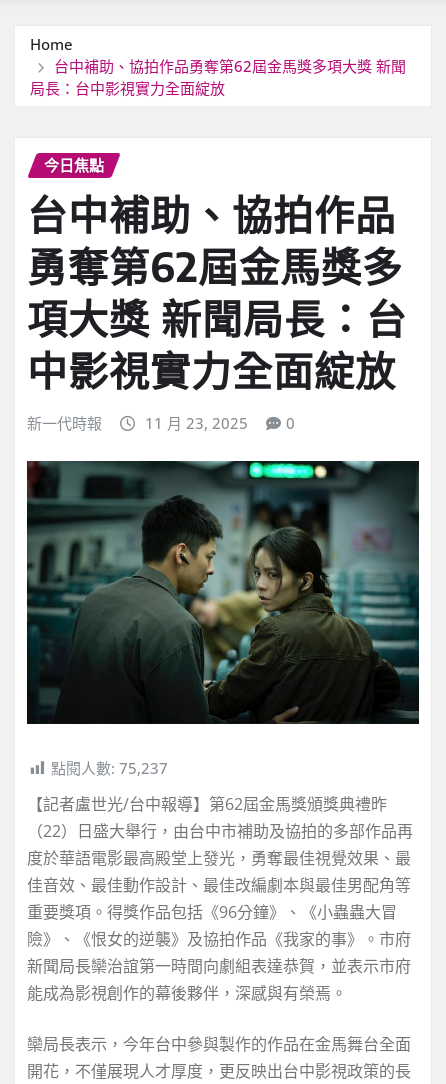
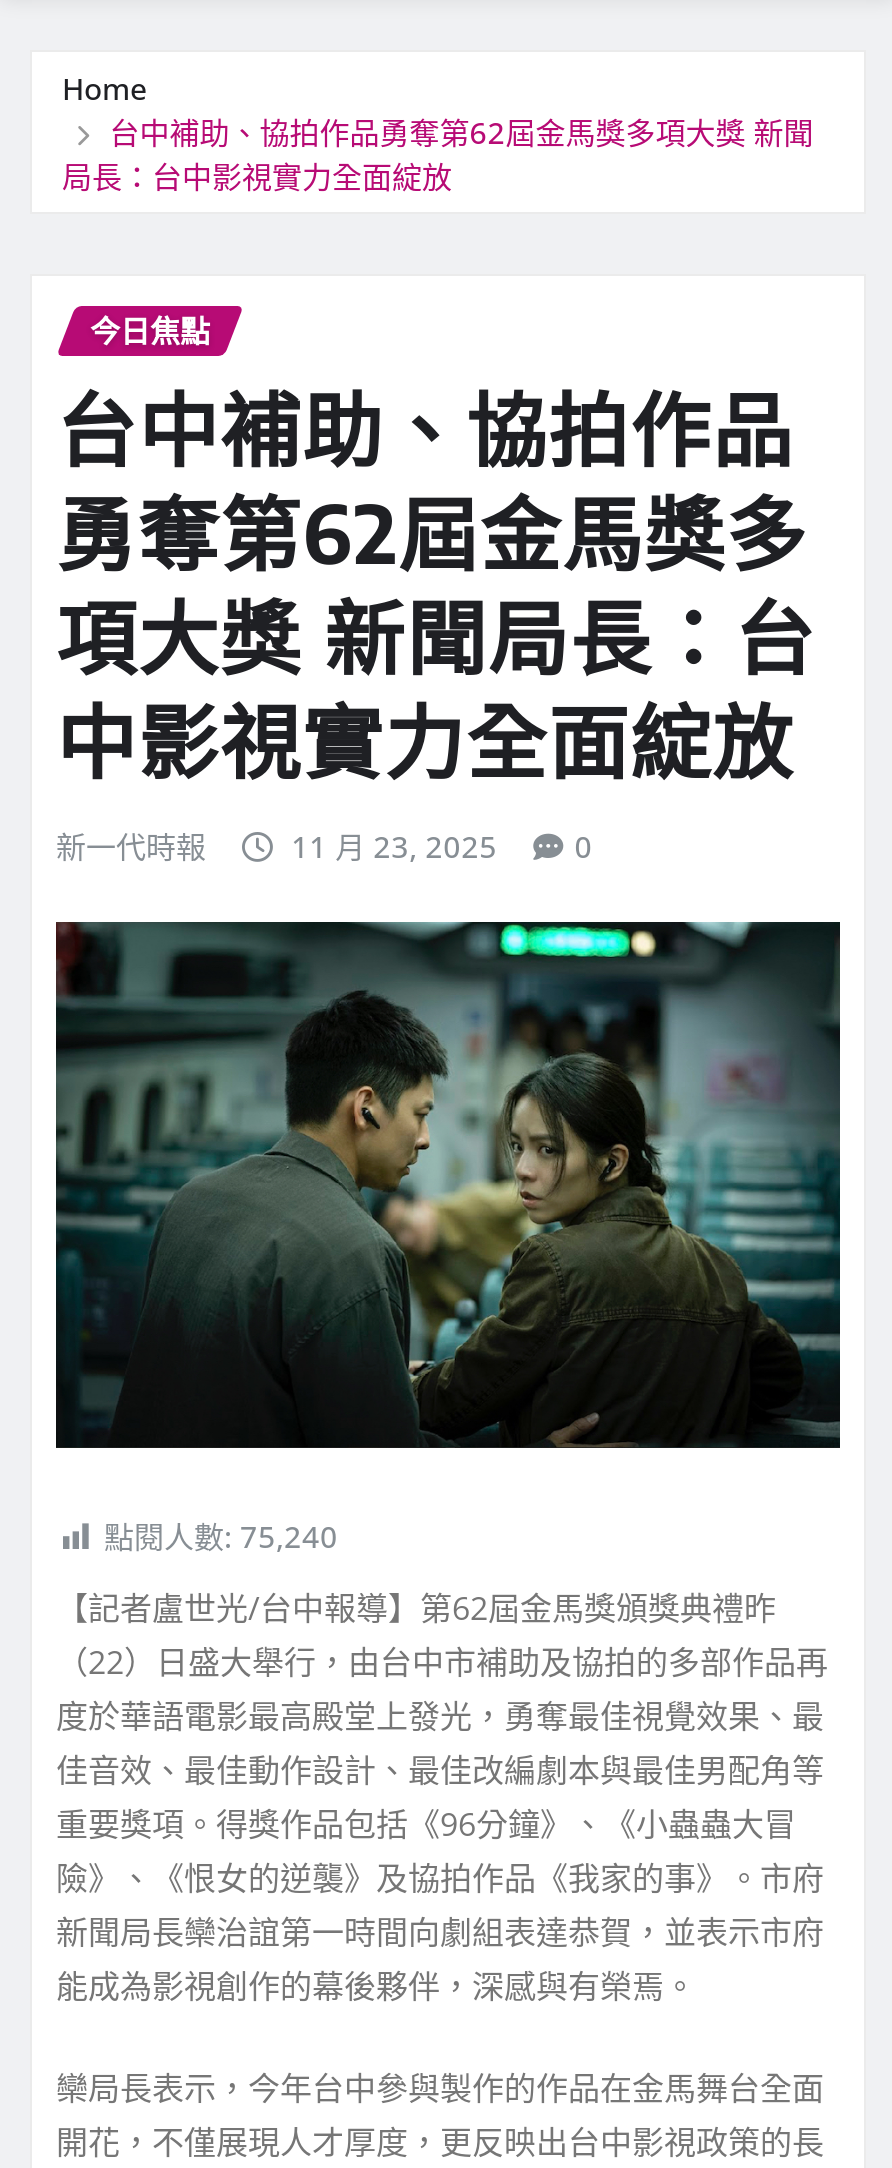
- 點閱人數: 75,237
+ 點閱人數: 75,240
